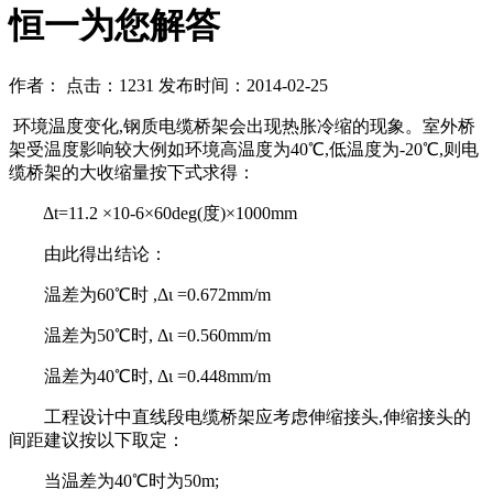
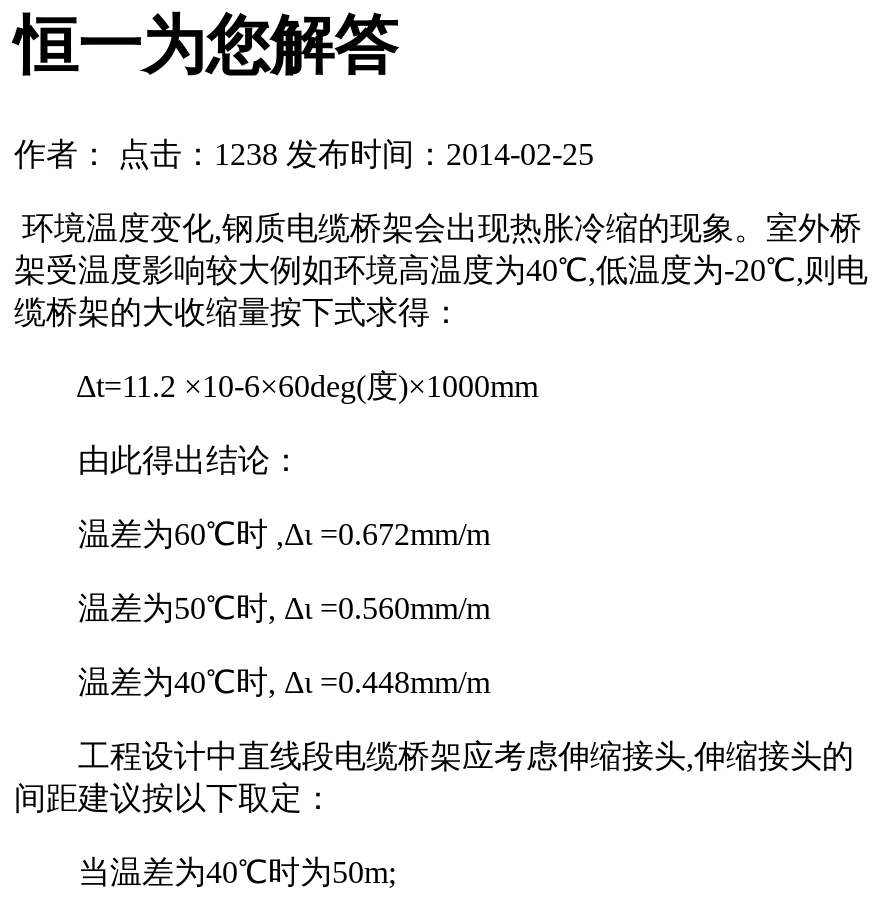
- 作者： 点击：1231 发布时间：2014-02-25
+ 作者： 点击：1238 发布时间：2014-02-25
